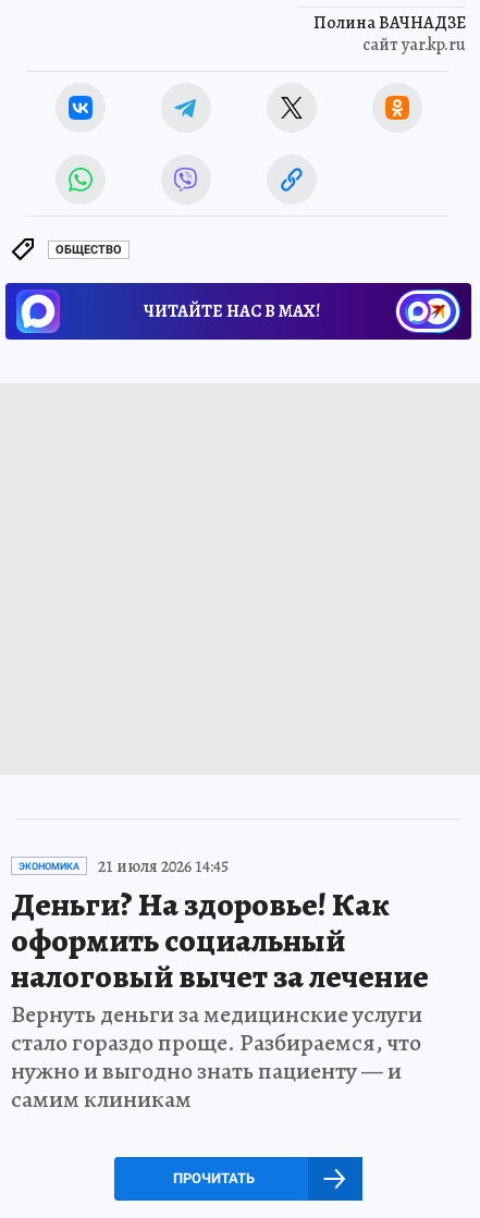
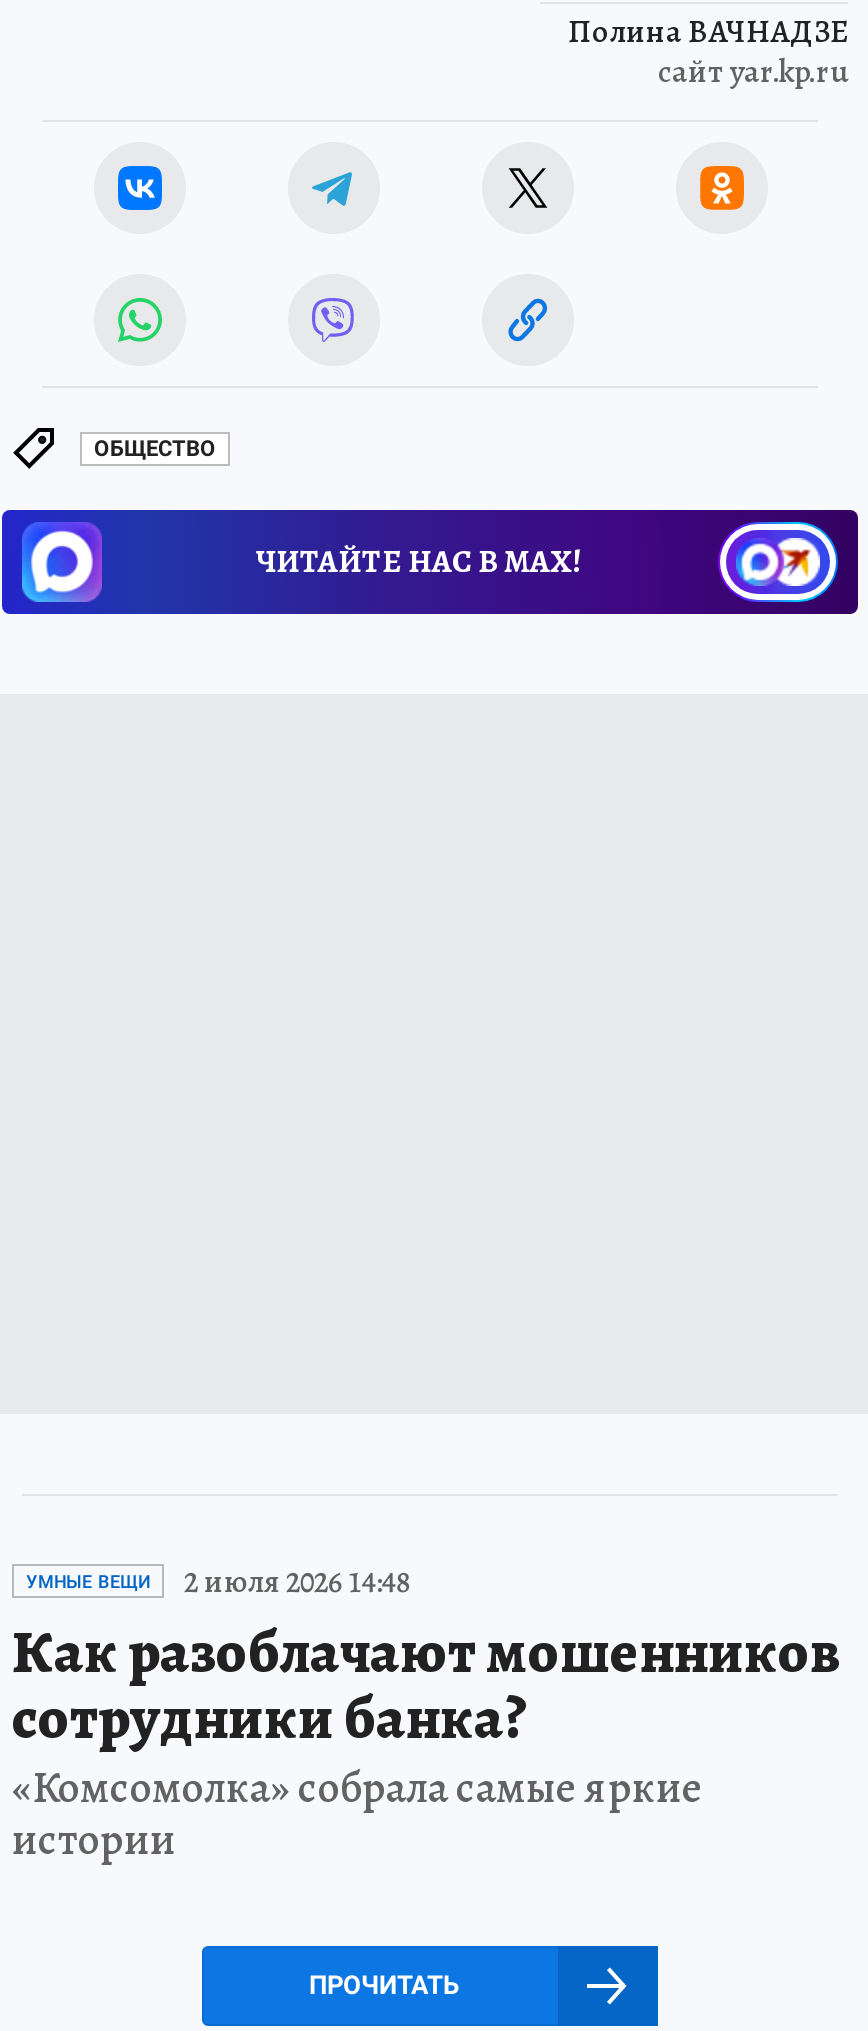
- ЭКОНОМИКА
- 21 июля 2026 14:45
- Деньги? На здоровье! Как
- оформить социальный
- налоговый вычет за лечение
- Вернуть деньги за медицинские услуги
- стало гораздо проще. Разбираемся, что
- нужно и выгодно знать пациенту — и
- самим клиникам
+ УМНЫЕ ВЕЩИ
+ 2 июля 2026 14:48
+ Как разоблачают мошенников
+ сотрудники банка?
+ «Комсомолка» собрала самые яркие
+ истории
